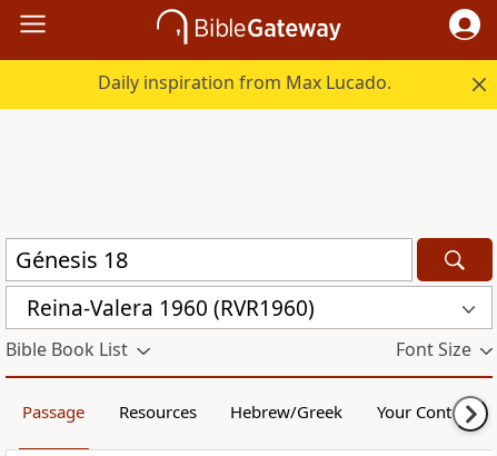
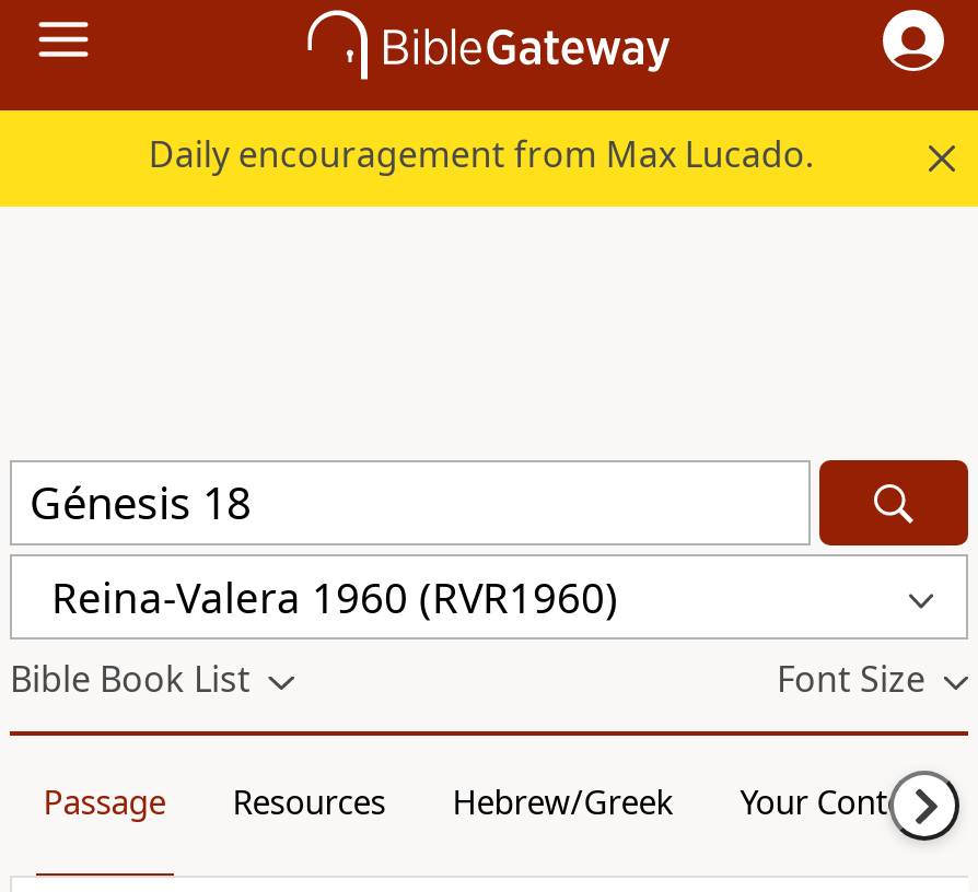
- Daily inspiration from Max Lucado.
+ Daily encouragement from Max Lucado.
